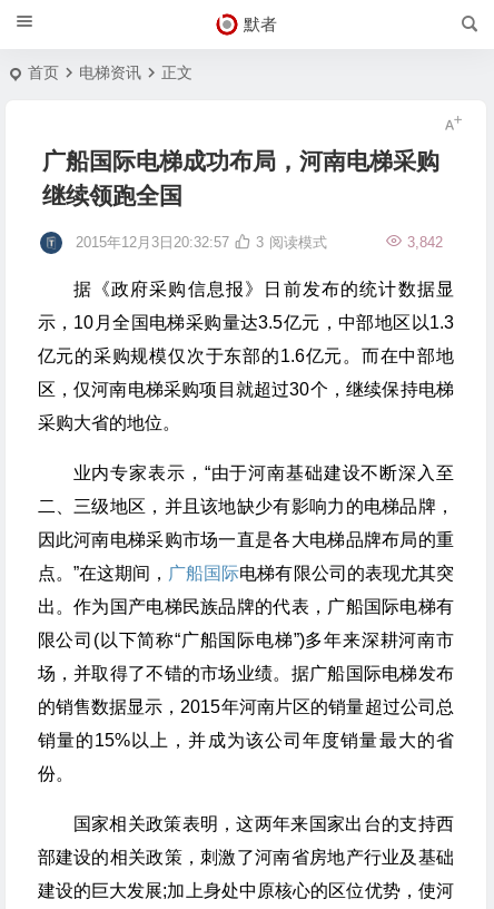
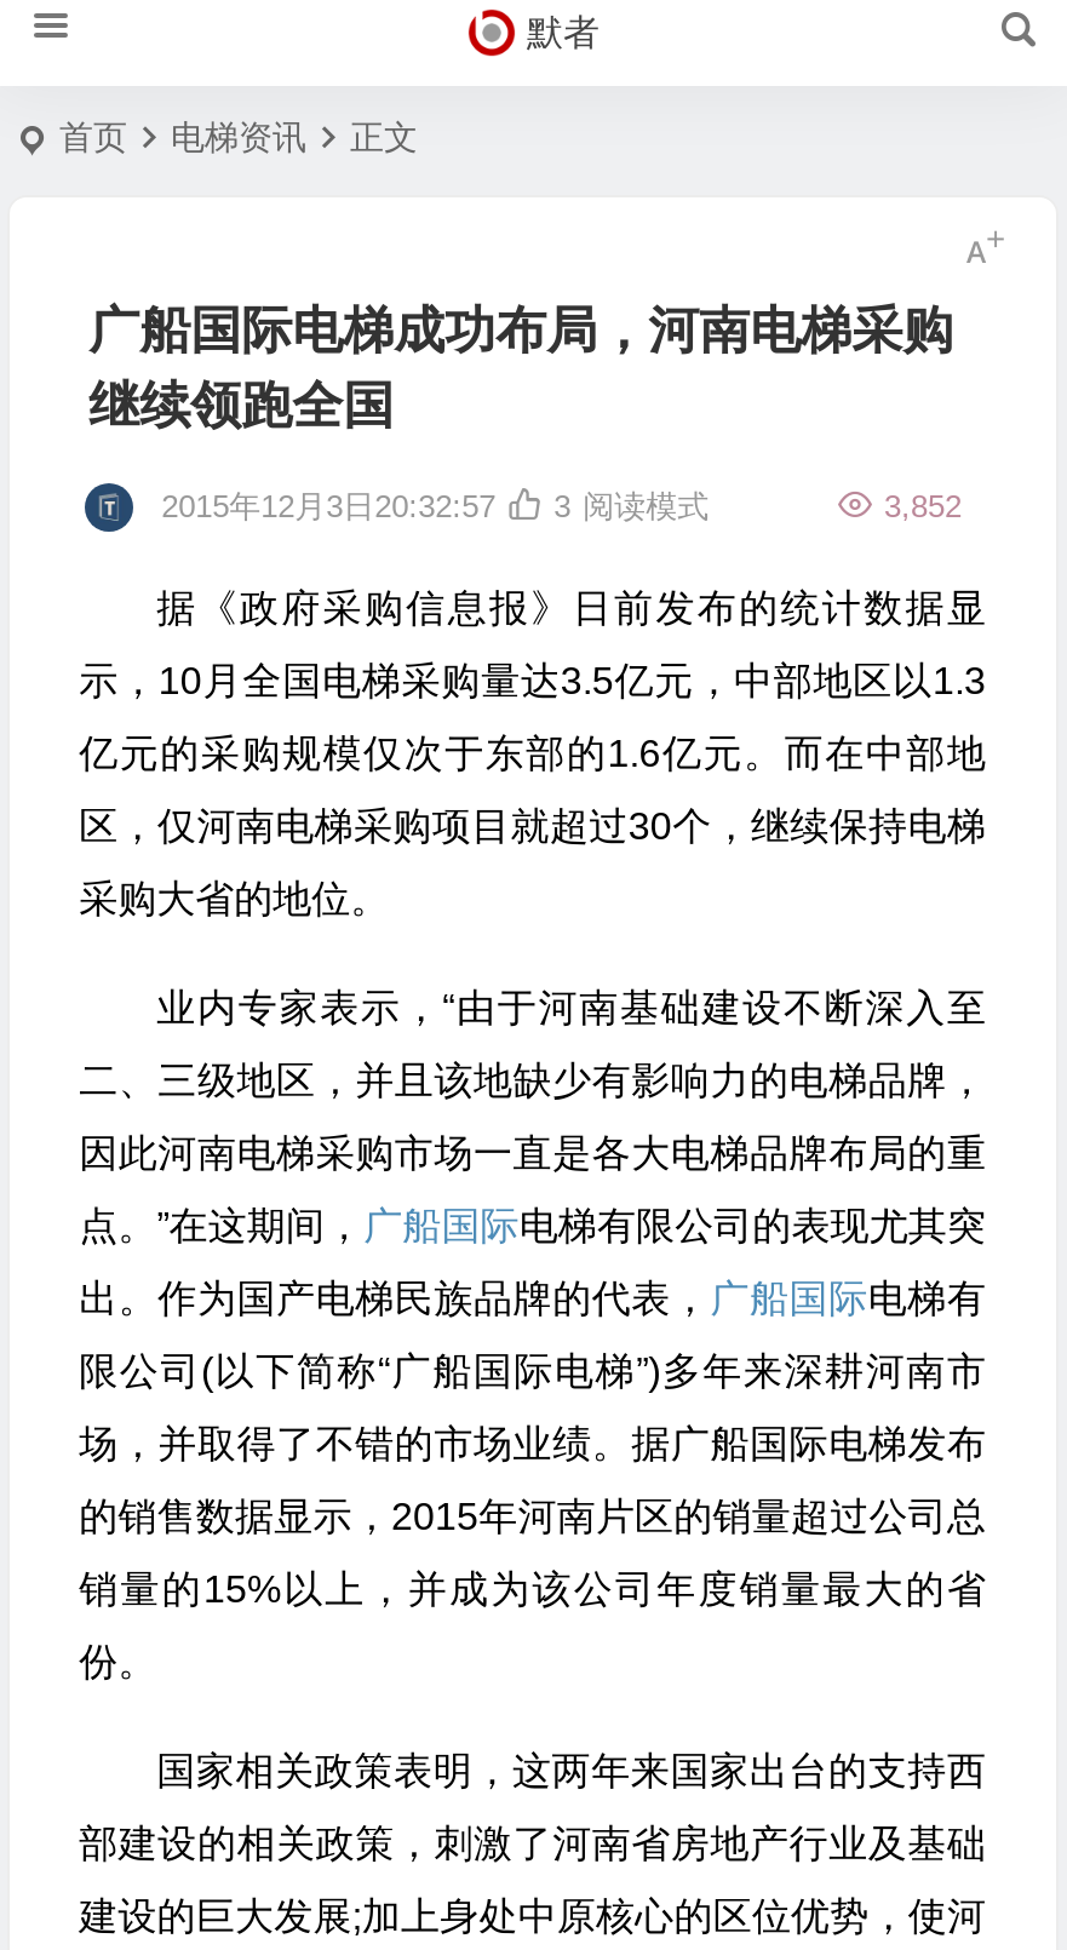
- 3,842
+ 3,852
